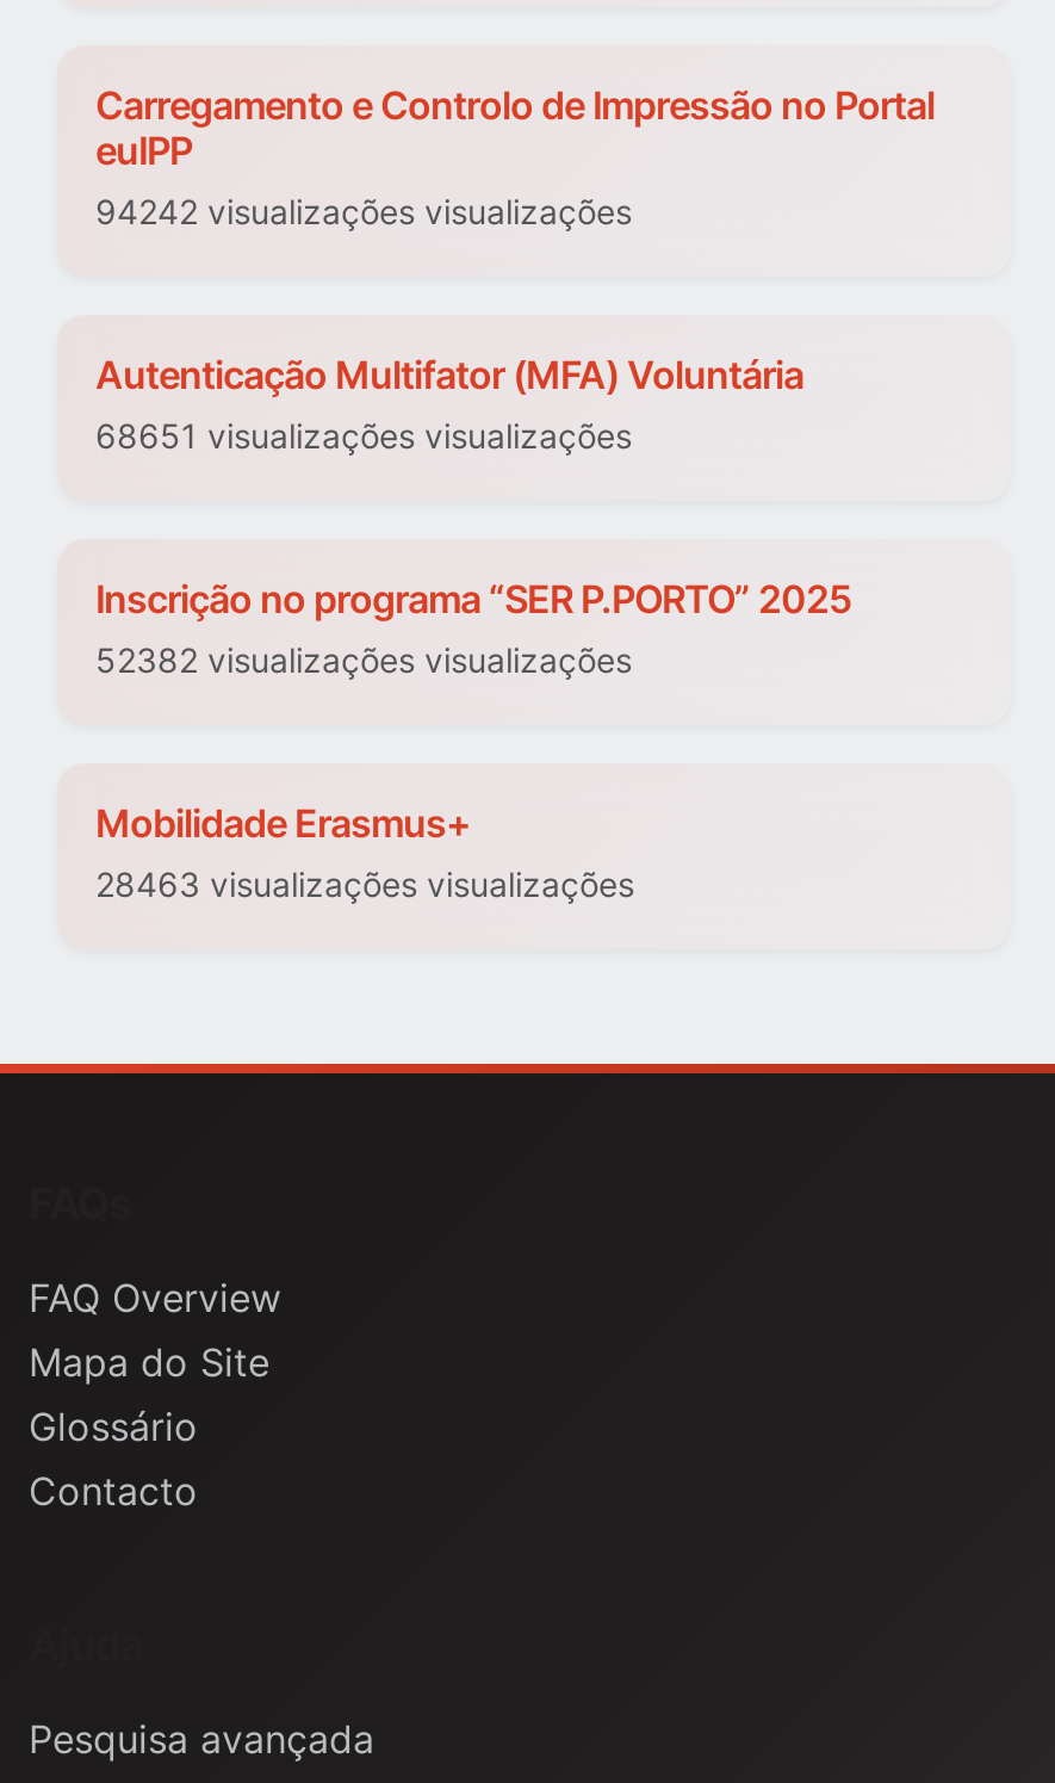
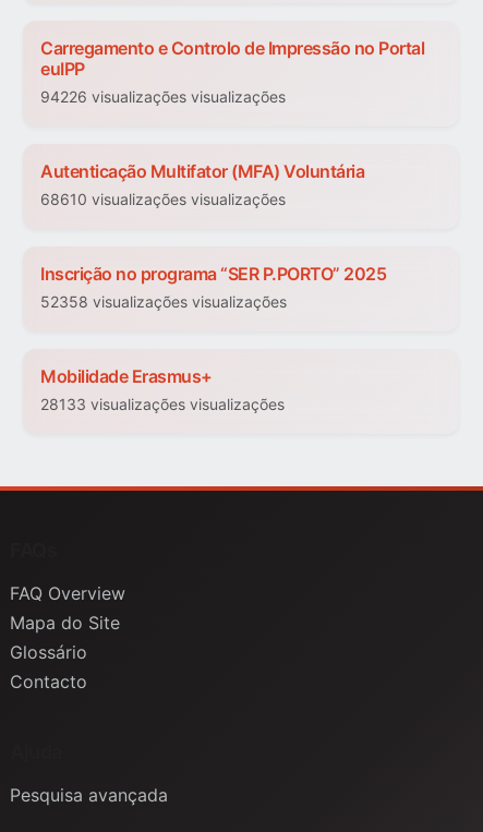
- 94242 visualizações visualizações
+ 94226 visualizações visualizações

- 68651 visualizações visualizações
+ 68610 visualizações visualizações

- 52382 visualizações visualizações
+ 52358 visualizações visualizações

- 28463 visualizações visualizações
+ 28133 visualizações visualizações
